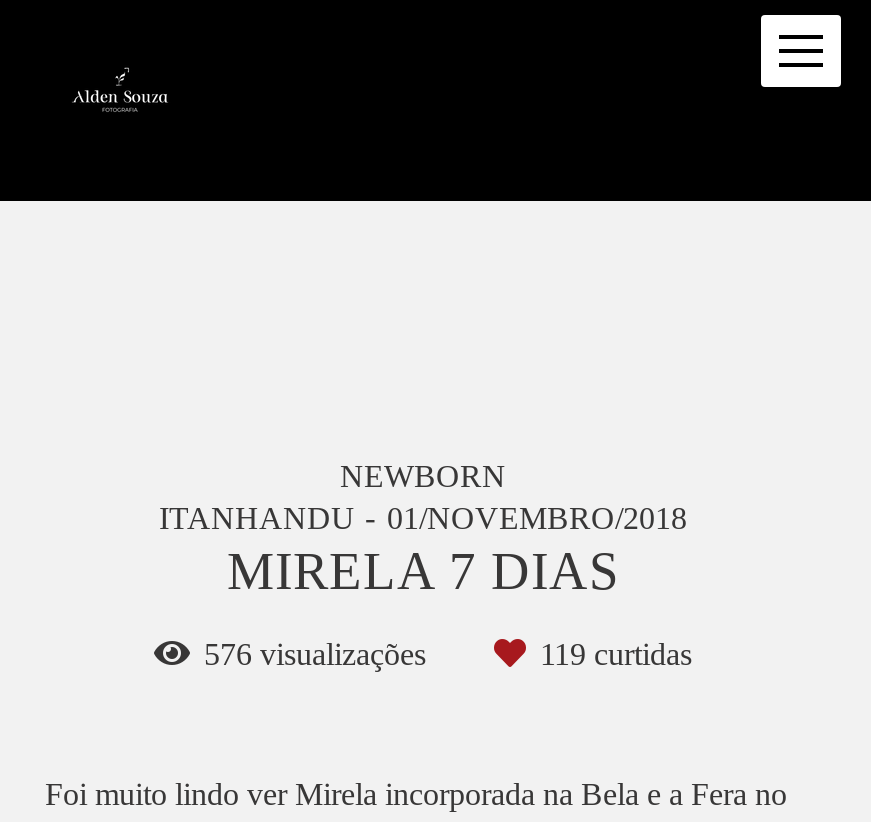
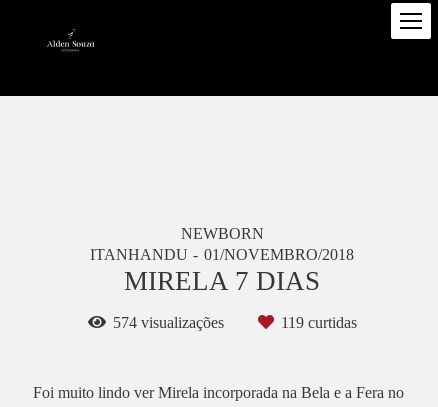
- 576 visualizações
+ 574 visualizações
